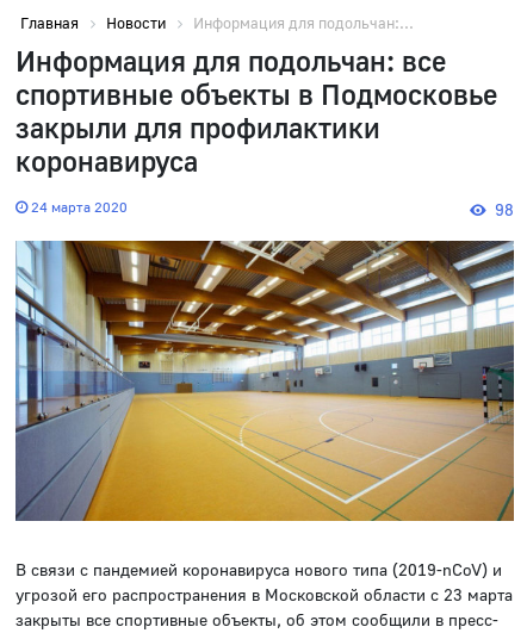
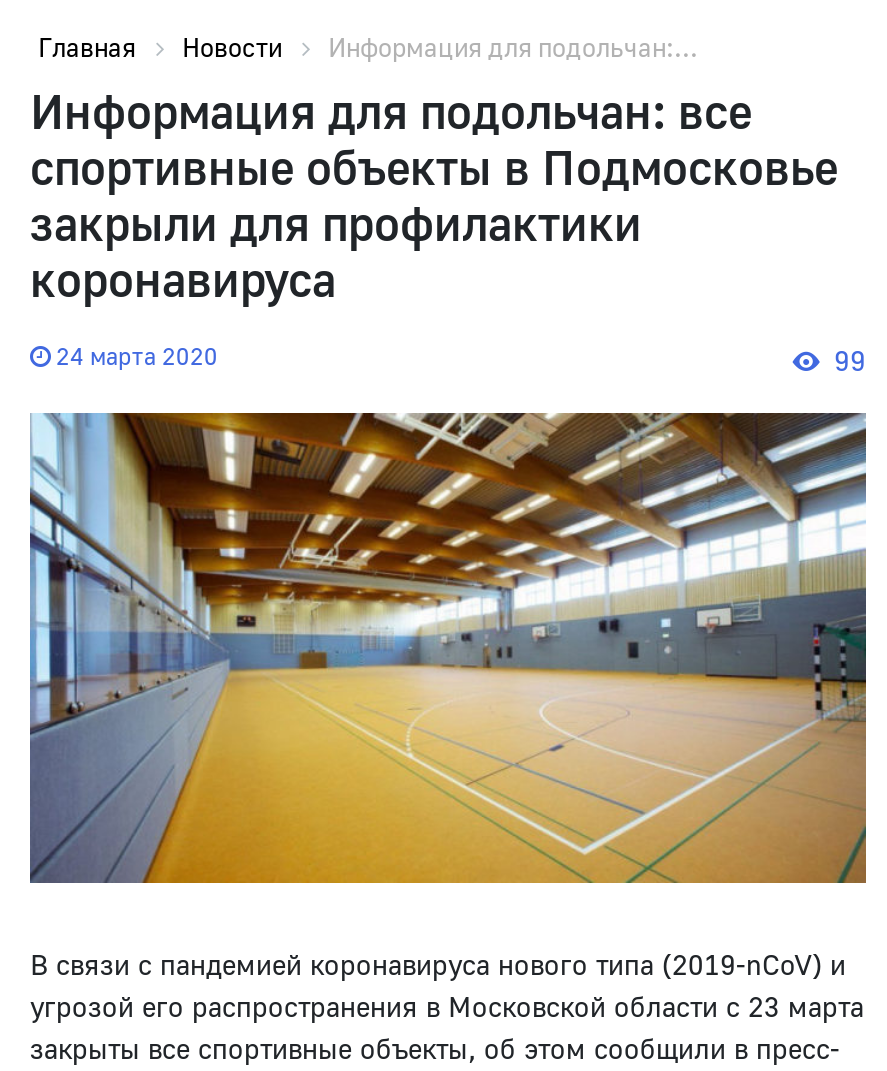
- 98
+ 99
